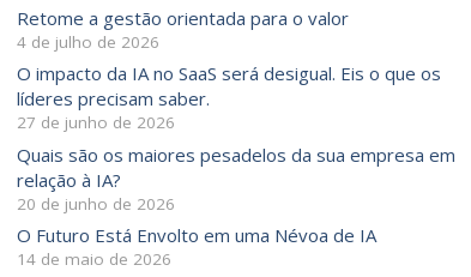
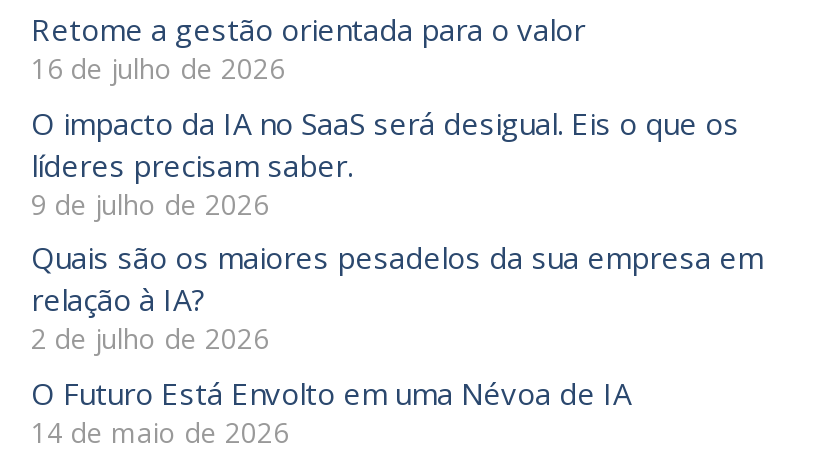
- 4 de julho de 2026
+ 16 de julho de 2026

- 27 de junho de 2026
+ 9 de julho de 2026

- 20 de junho de 2026
+ 2 de julho de 2026
